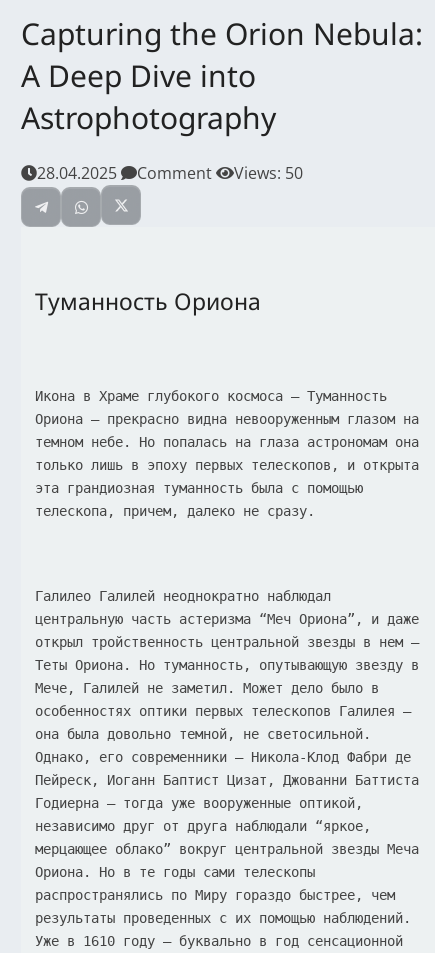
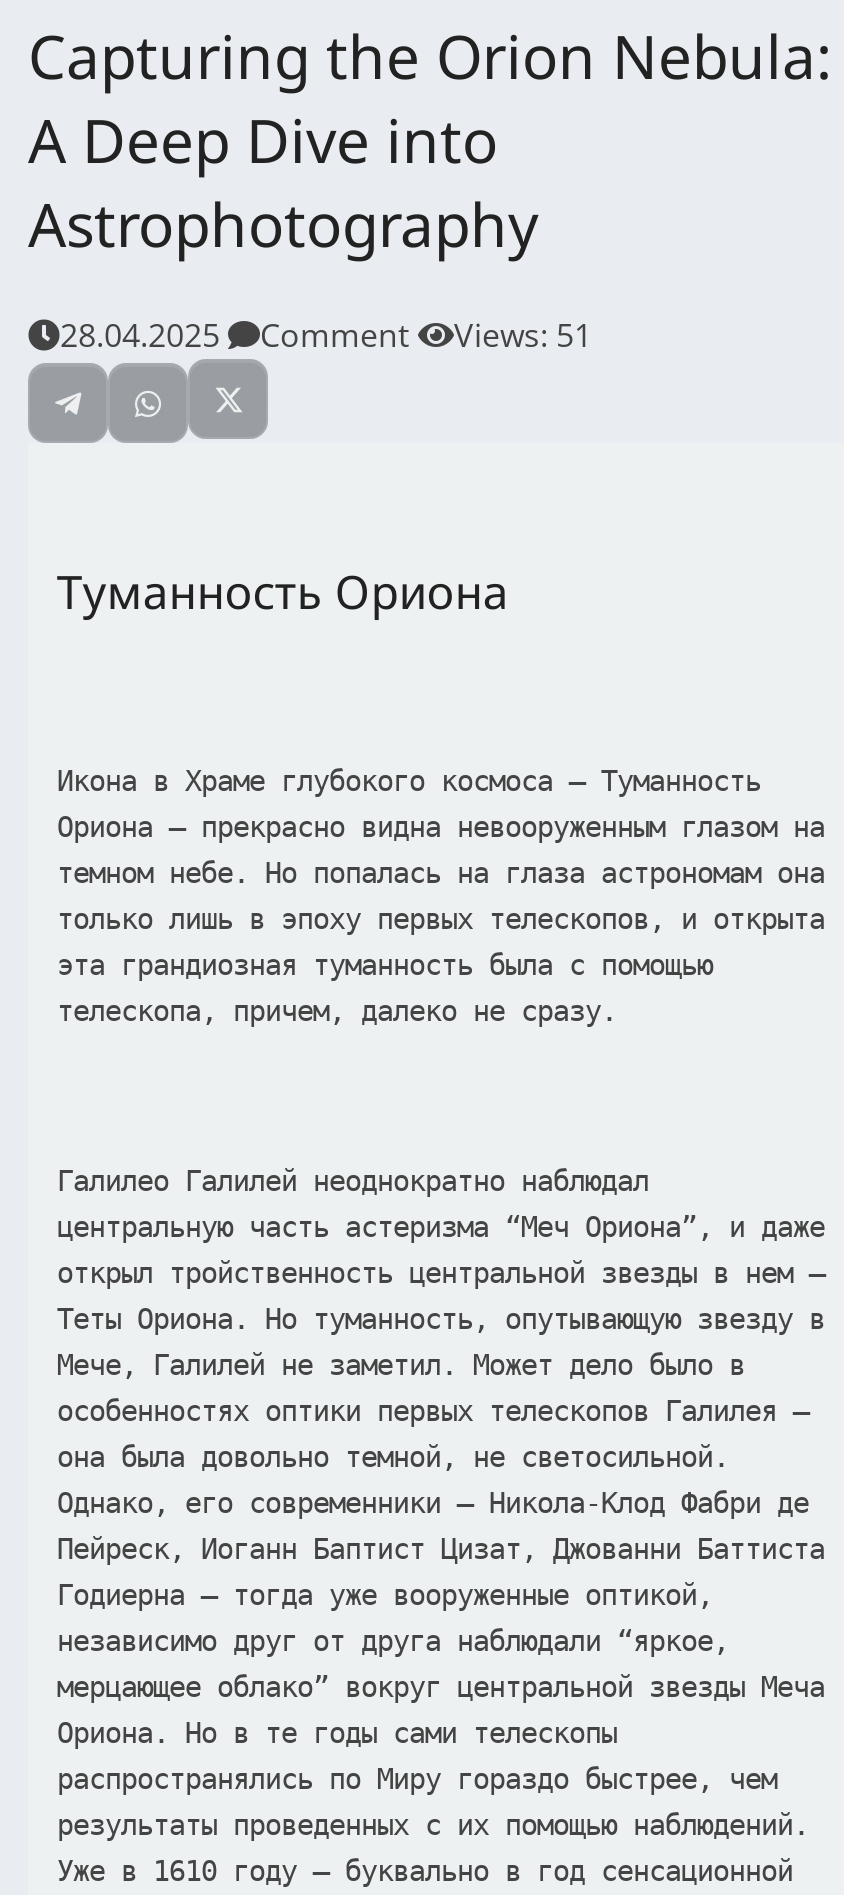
- 28.04.2025 Comment Views: 50
+ 28.04.2025 Comment Views: 51
